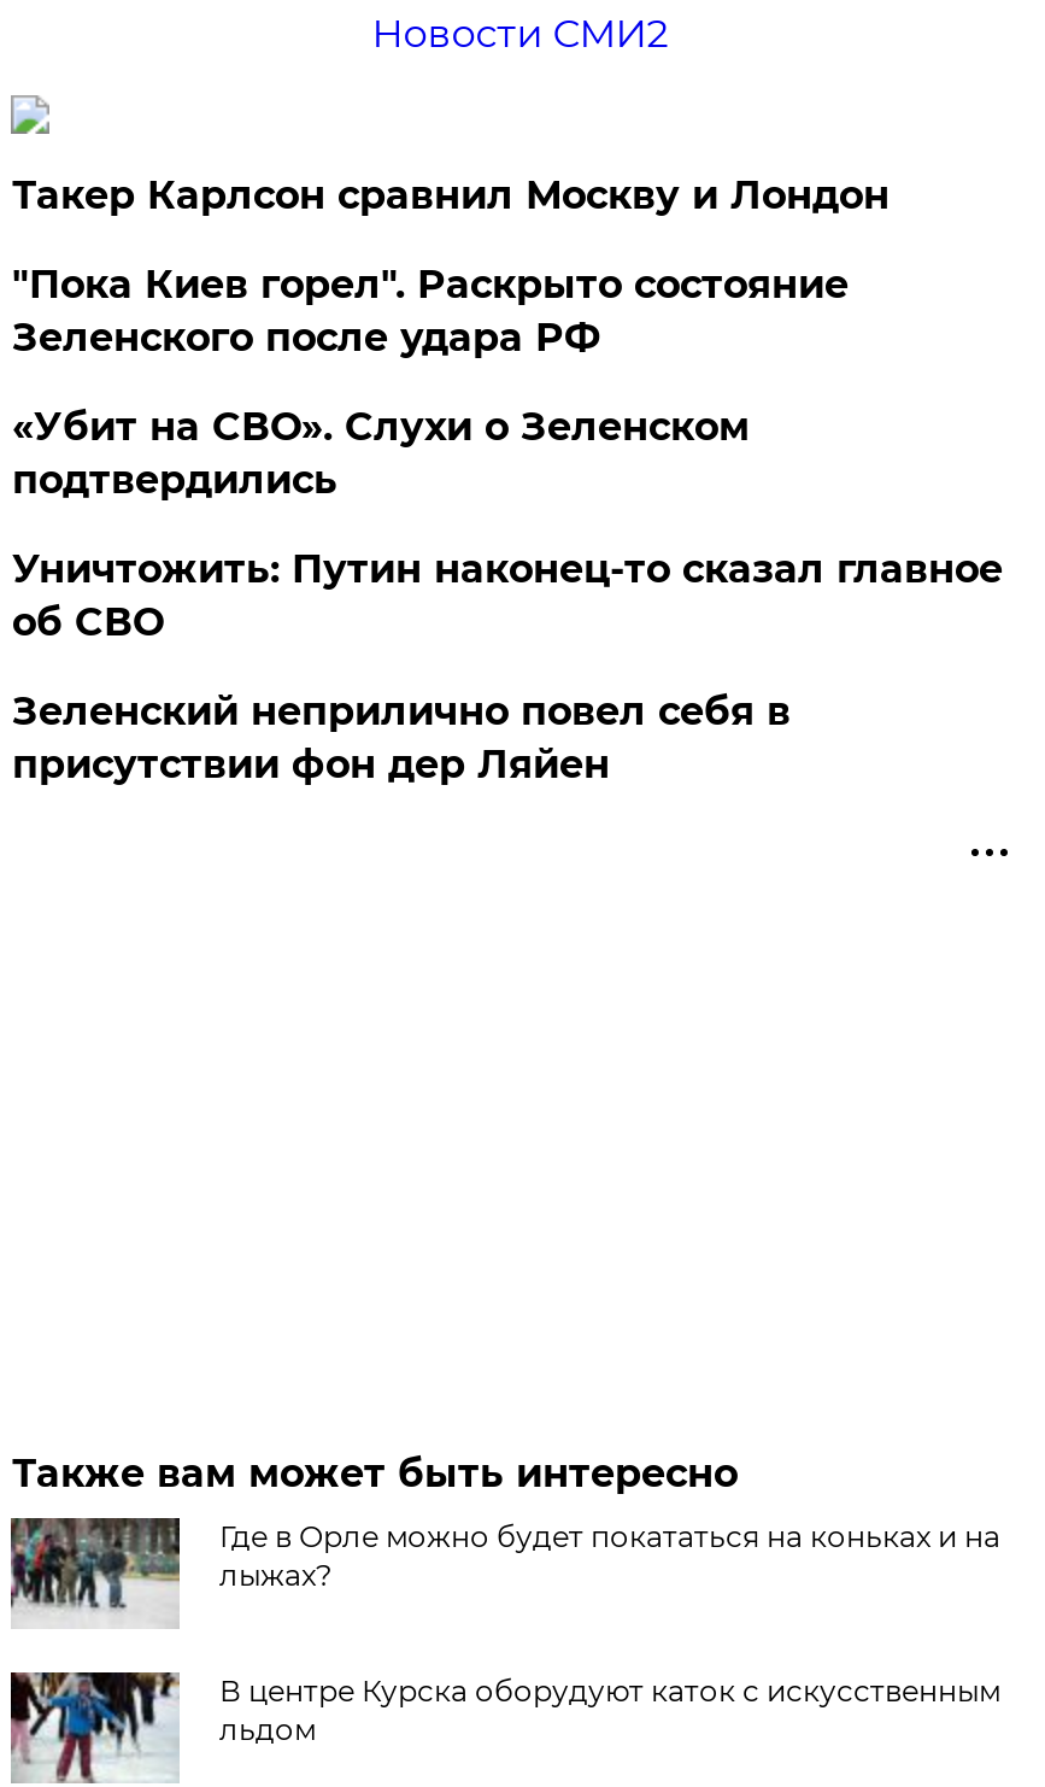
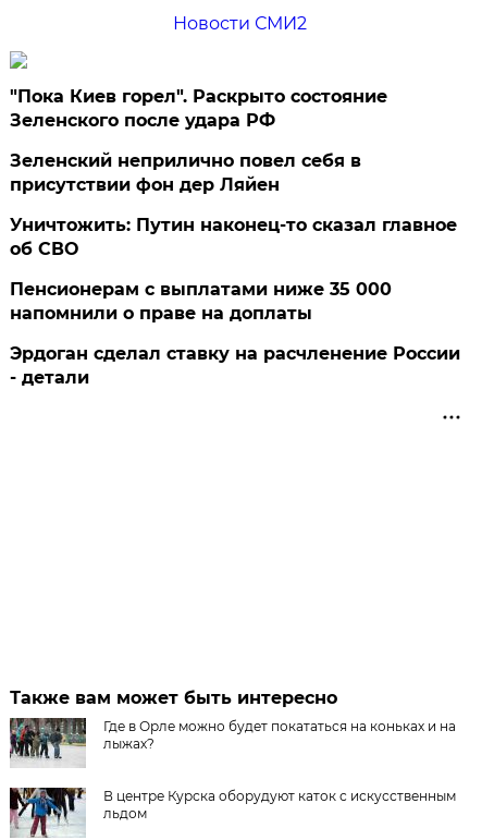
- Такер Карлсон сравнил Москву и Лондон

moved up: "Пока Киев горел". Раскрыто состояние | Зеленского после удара РФ

- «Убит на СВО». Слухи о Зеленском
- подтвердились

moved down: Уничтожить: Путин наконец-то сказал главное | об СВО

moved up: Зеленский неприлично повел cебя в | присутствии фон дер Ляйен

+ Пенсионерам с выплатами ниже 35 000
+ напомнили о праве на доплаты
+ Эрдоган сделал ставку на расчленение России
+ - детали
